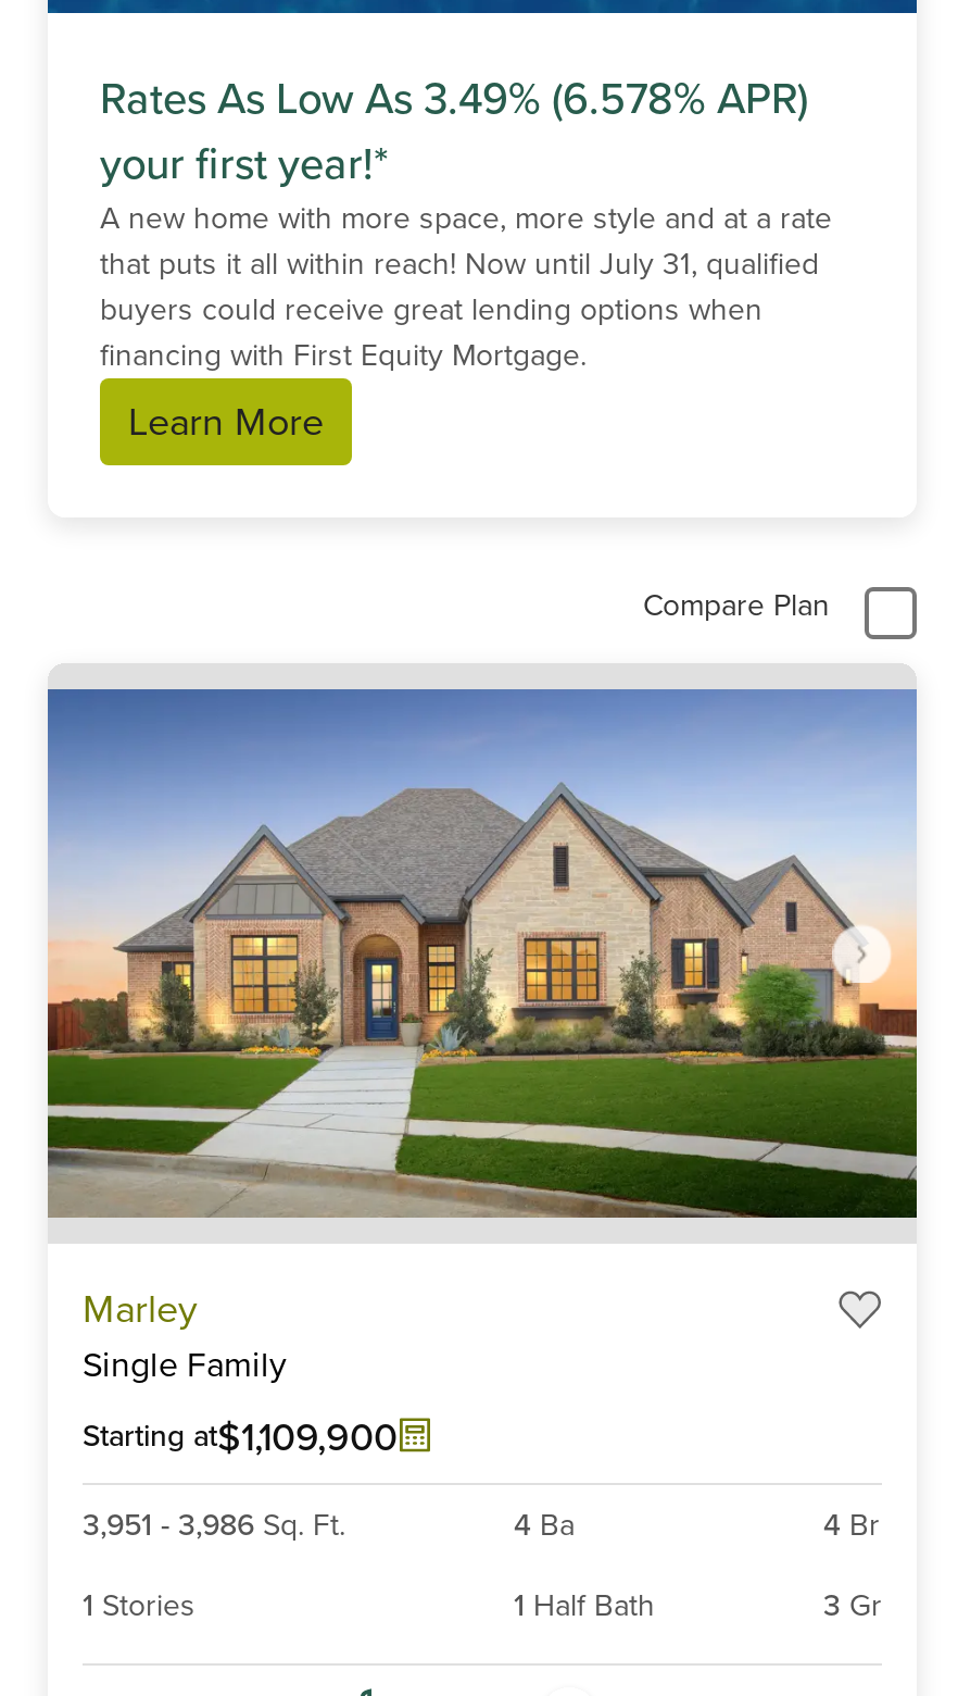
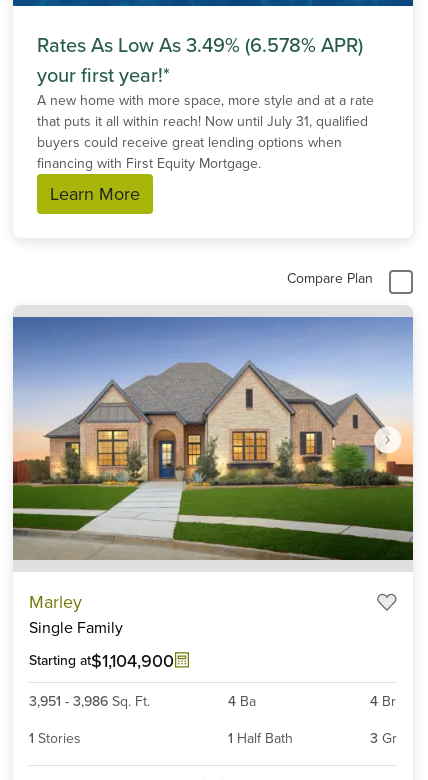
- Starting at$1,109,900
+ Starting at$1,104,900
